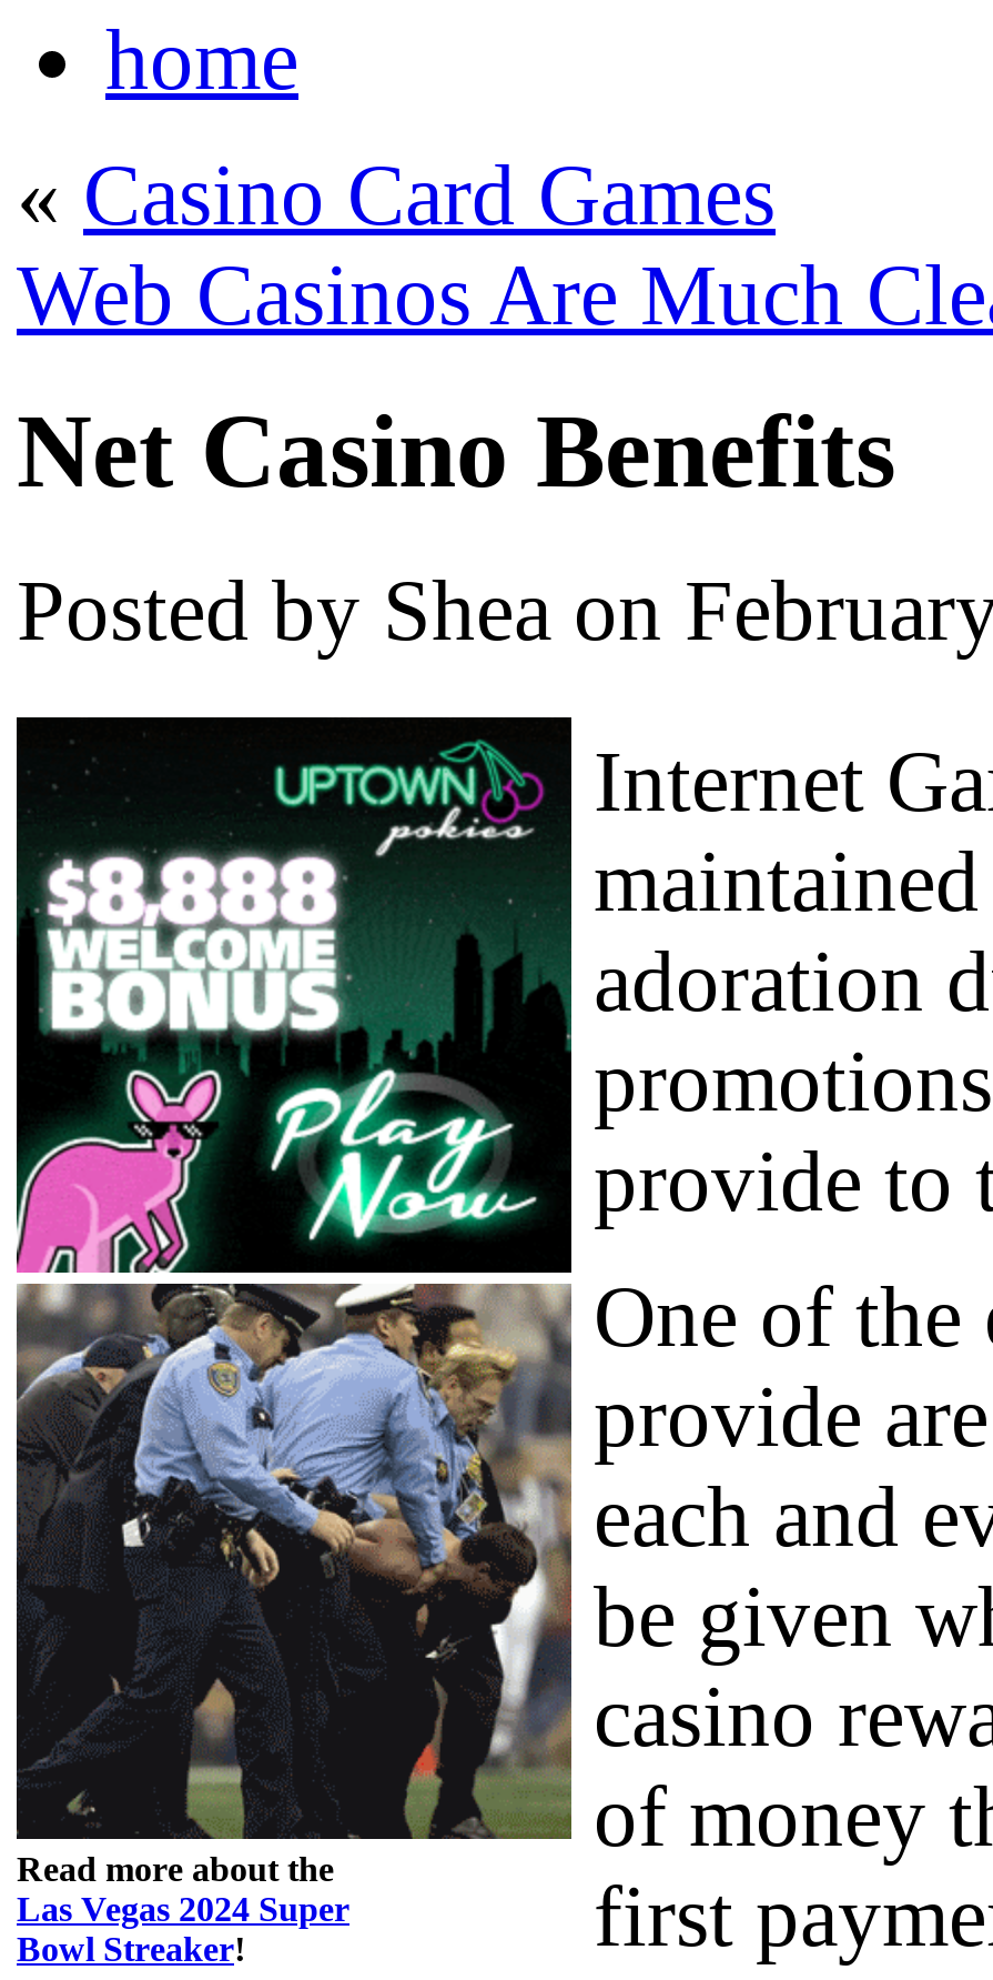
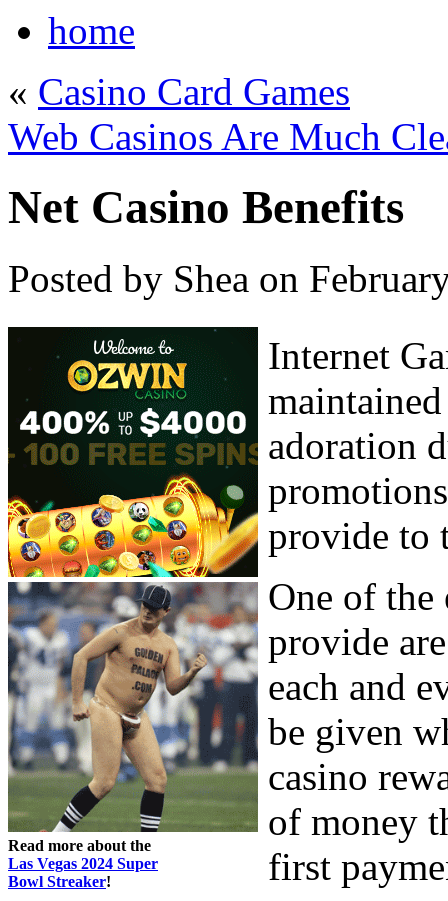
- [image]
+ [image]
